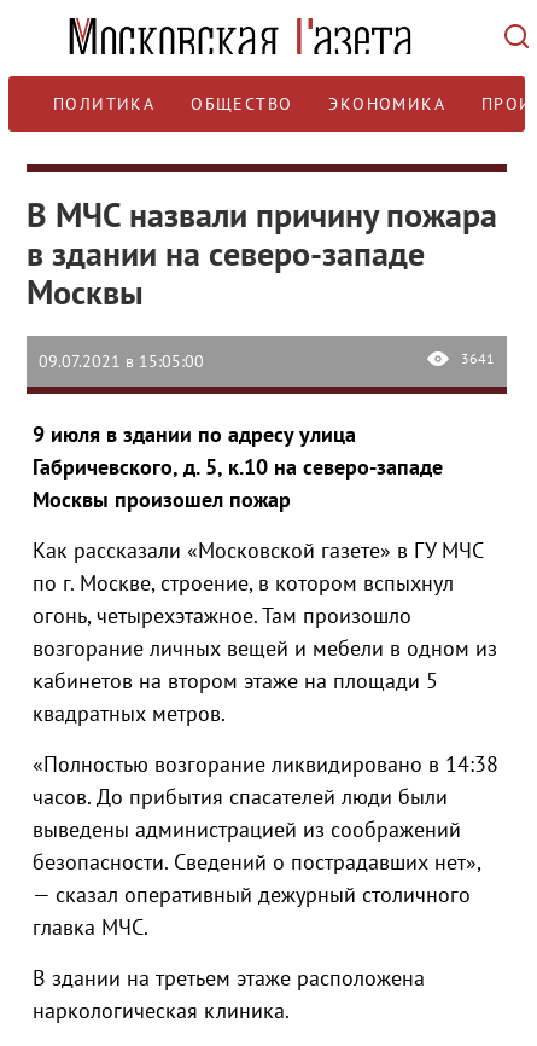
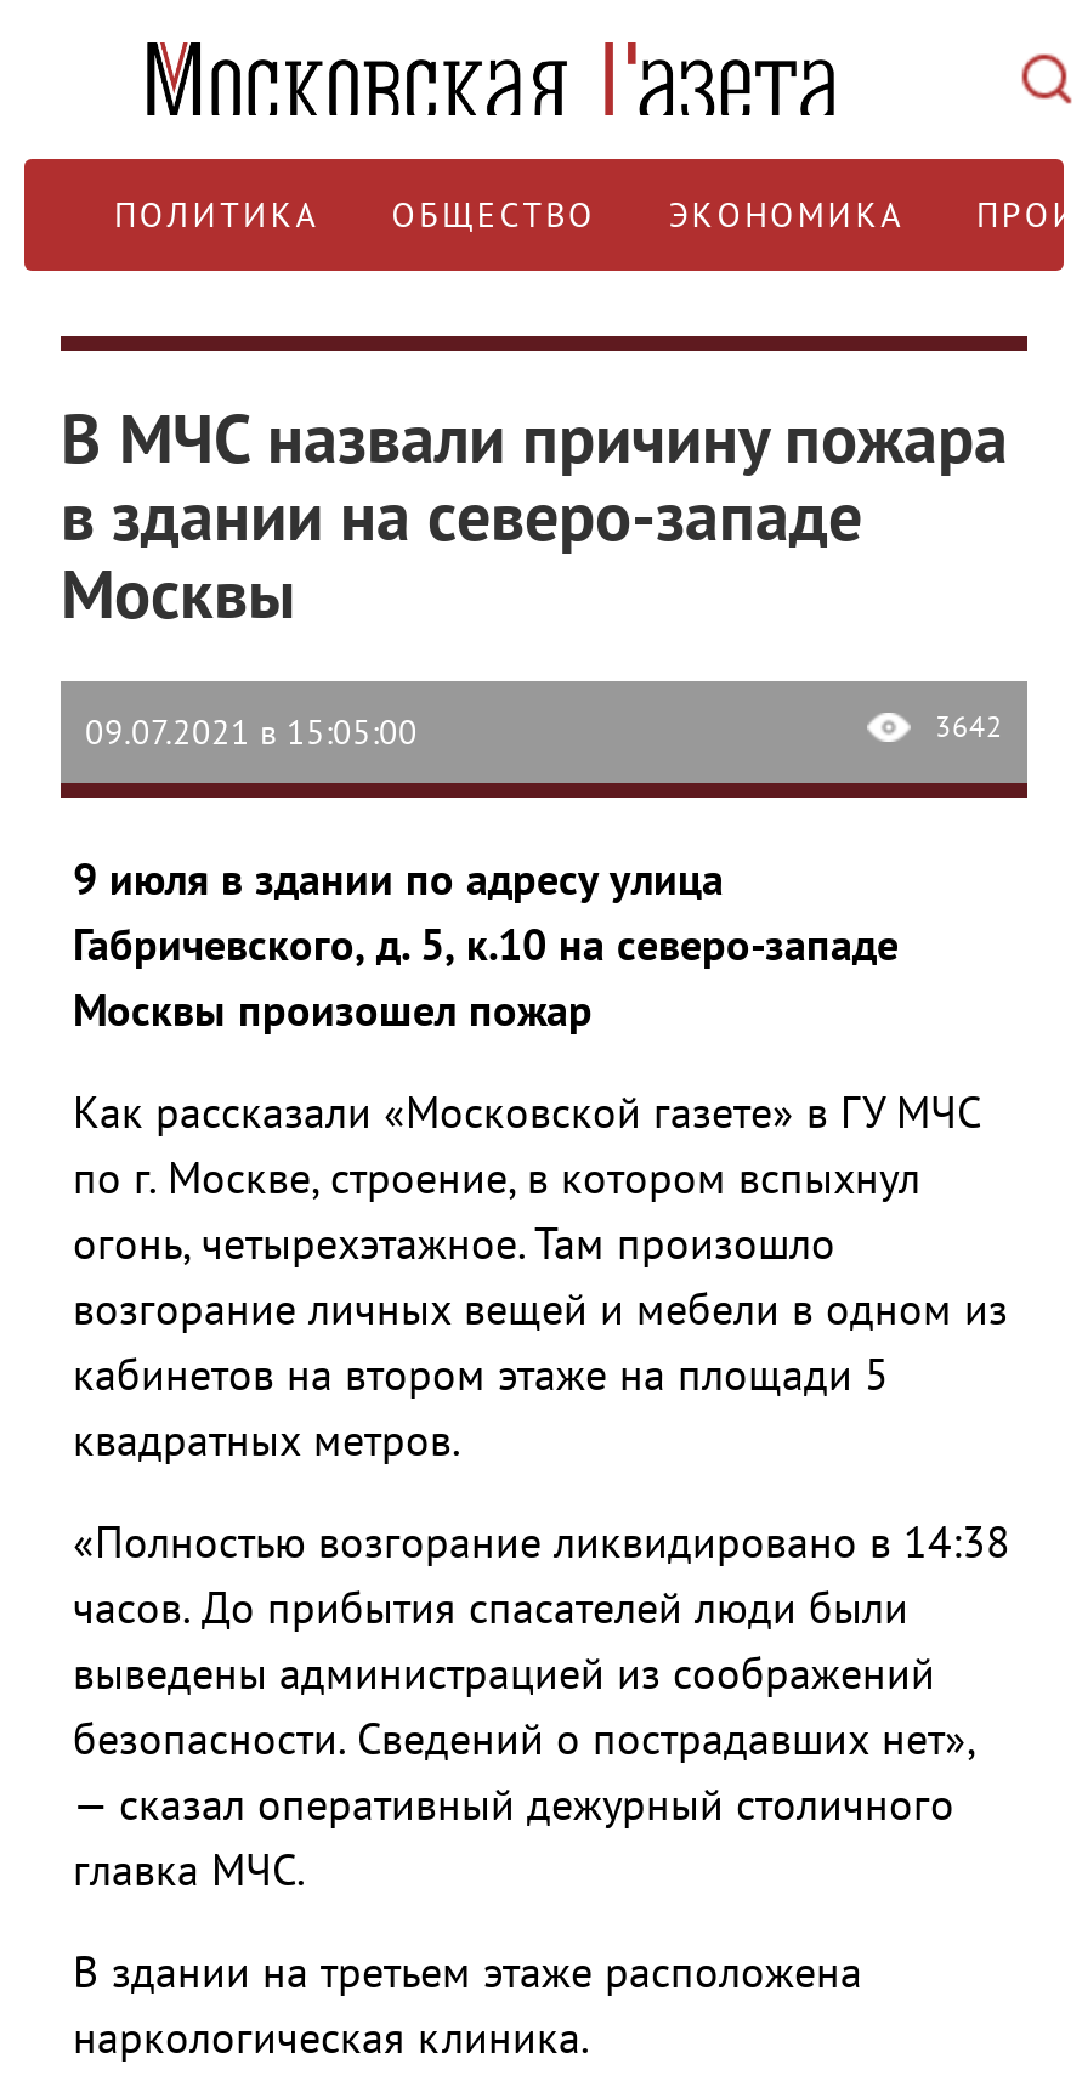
- 3641
+ 3642
